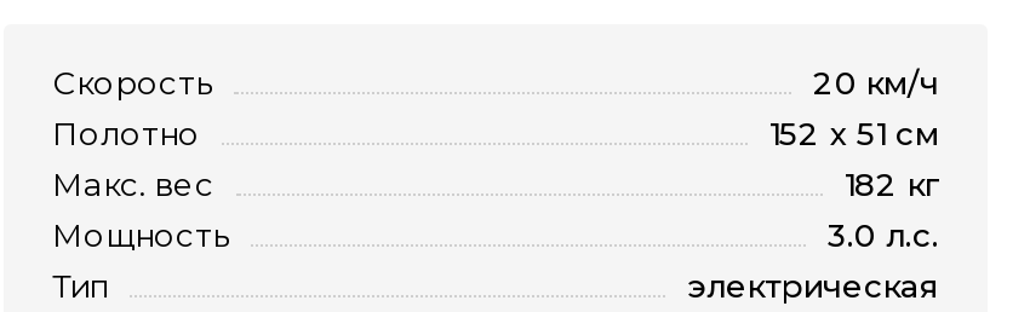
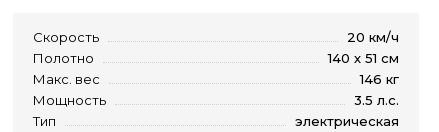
- 152 х 51 см
+ 140 х 51 см

- 182 кг
+ 146 кг

- 3.0 л.с.
+ 3.5 л.с.
